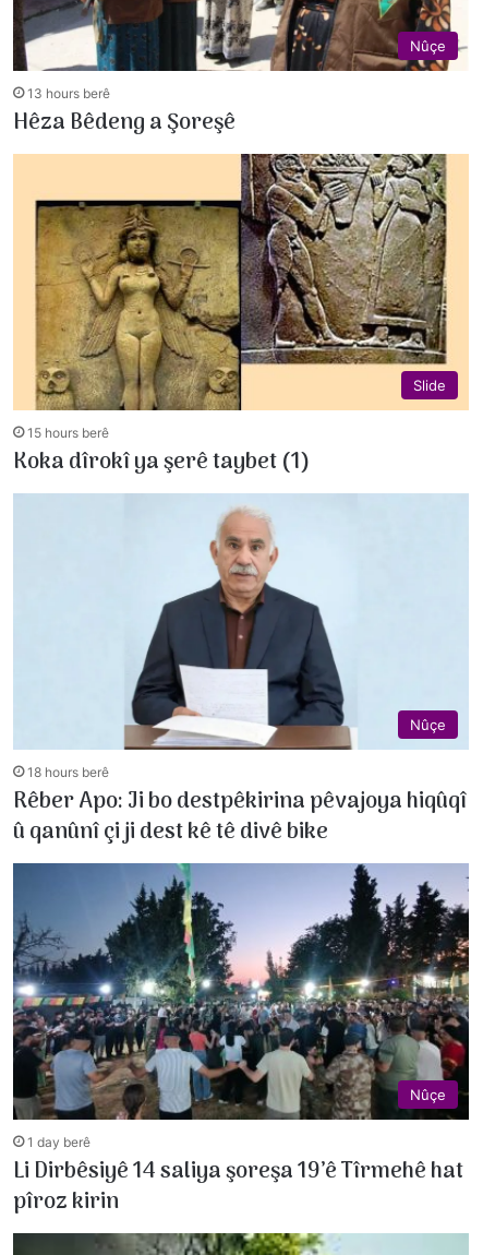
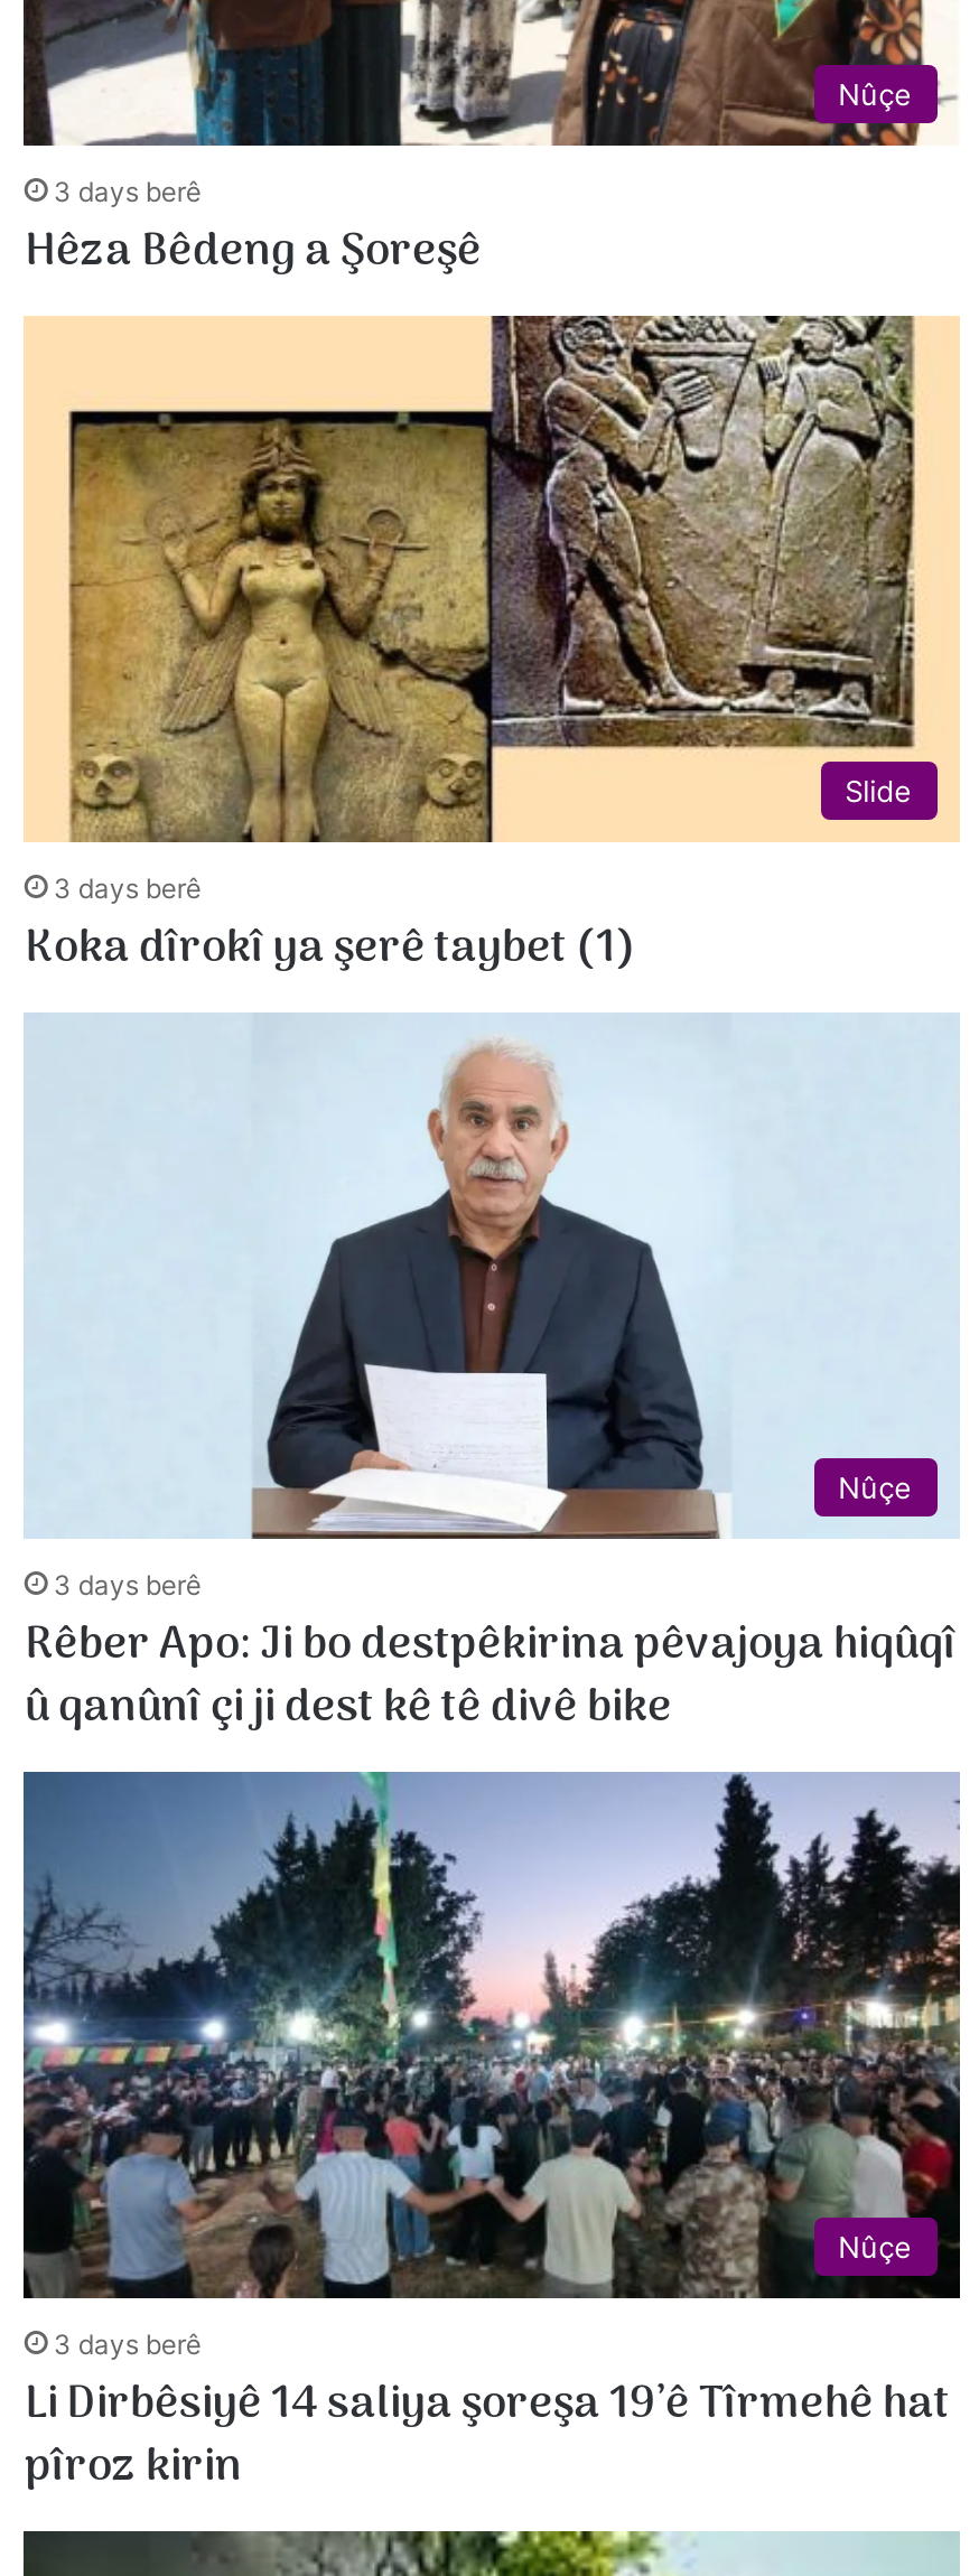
- 13 hours berê
+ 3 days berê

- 15 hours berê
+ 3 days berê

- 18 hours berê
+ 3 days berê

- 1 day berê
+ 3 days berê
